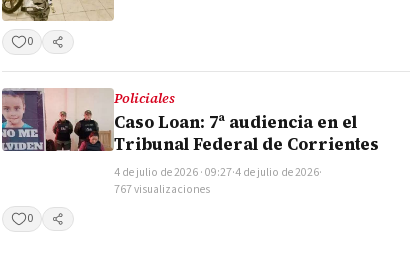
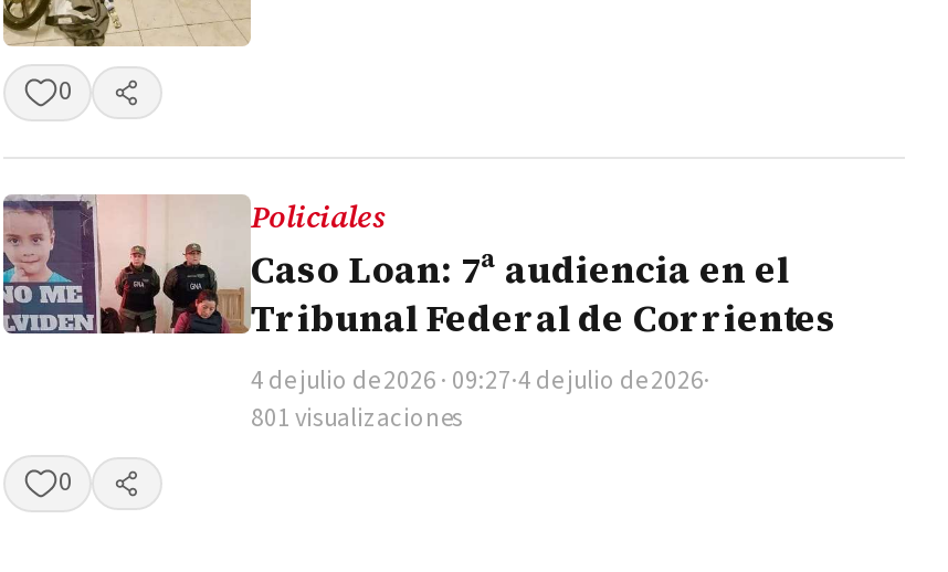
- 767 visualizaciones
+ 801 visualizaciones
